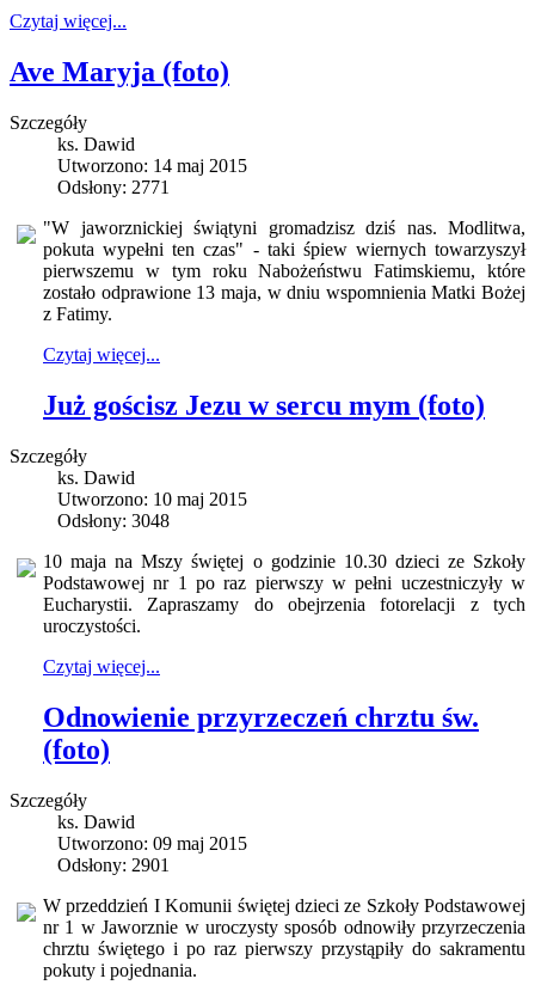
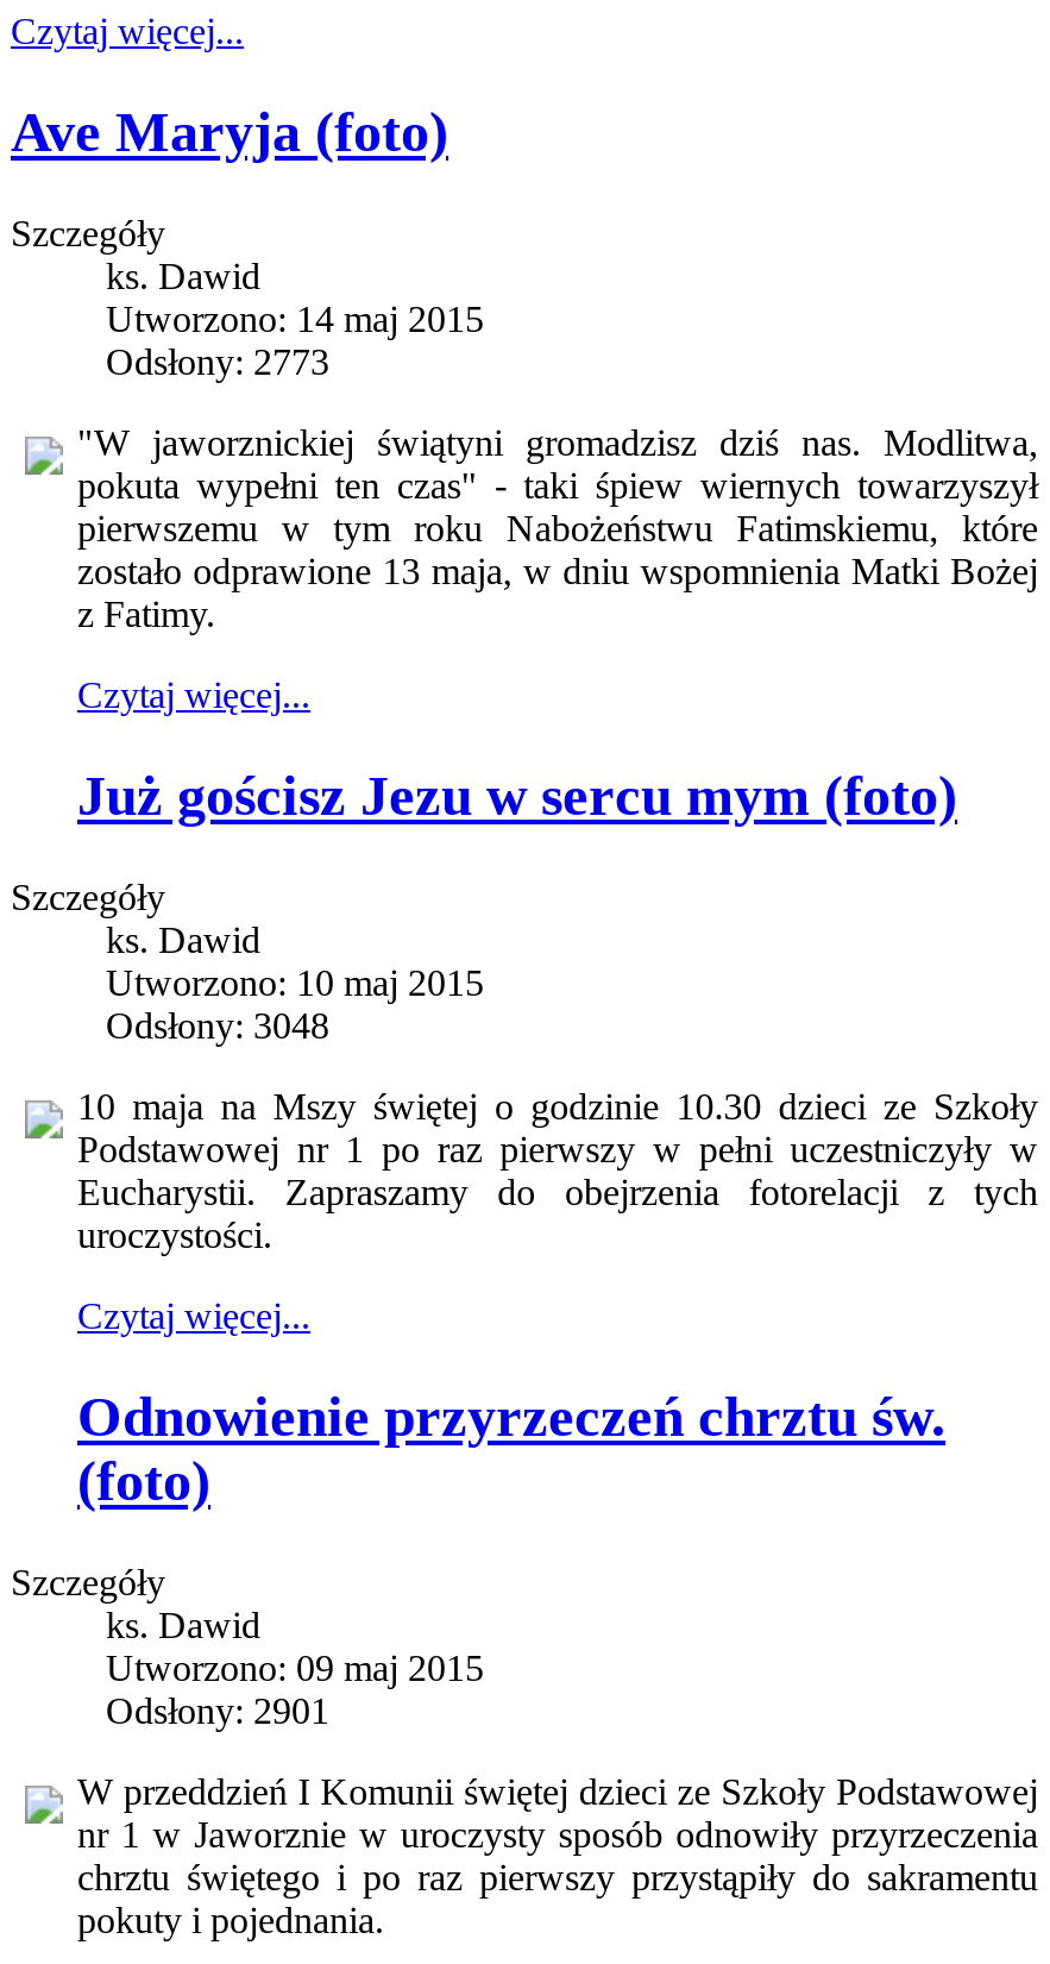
- Odsłony: 2771
+ Odsłony: 2773
